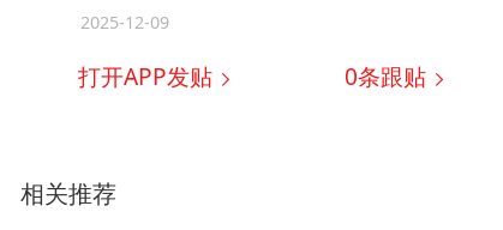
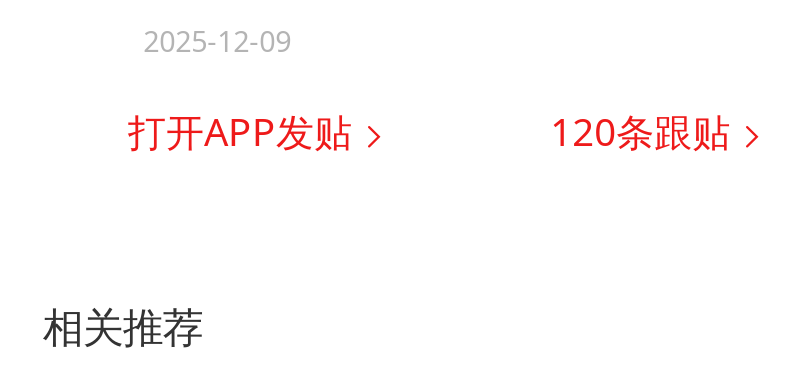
- 0条跟贴
+ 120条跟贴
